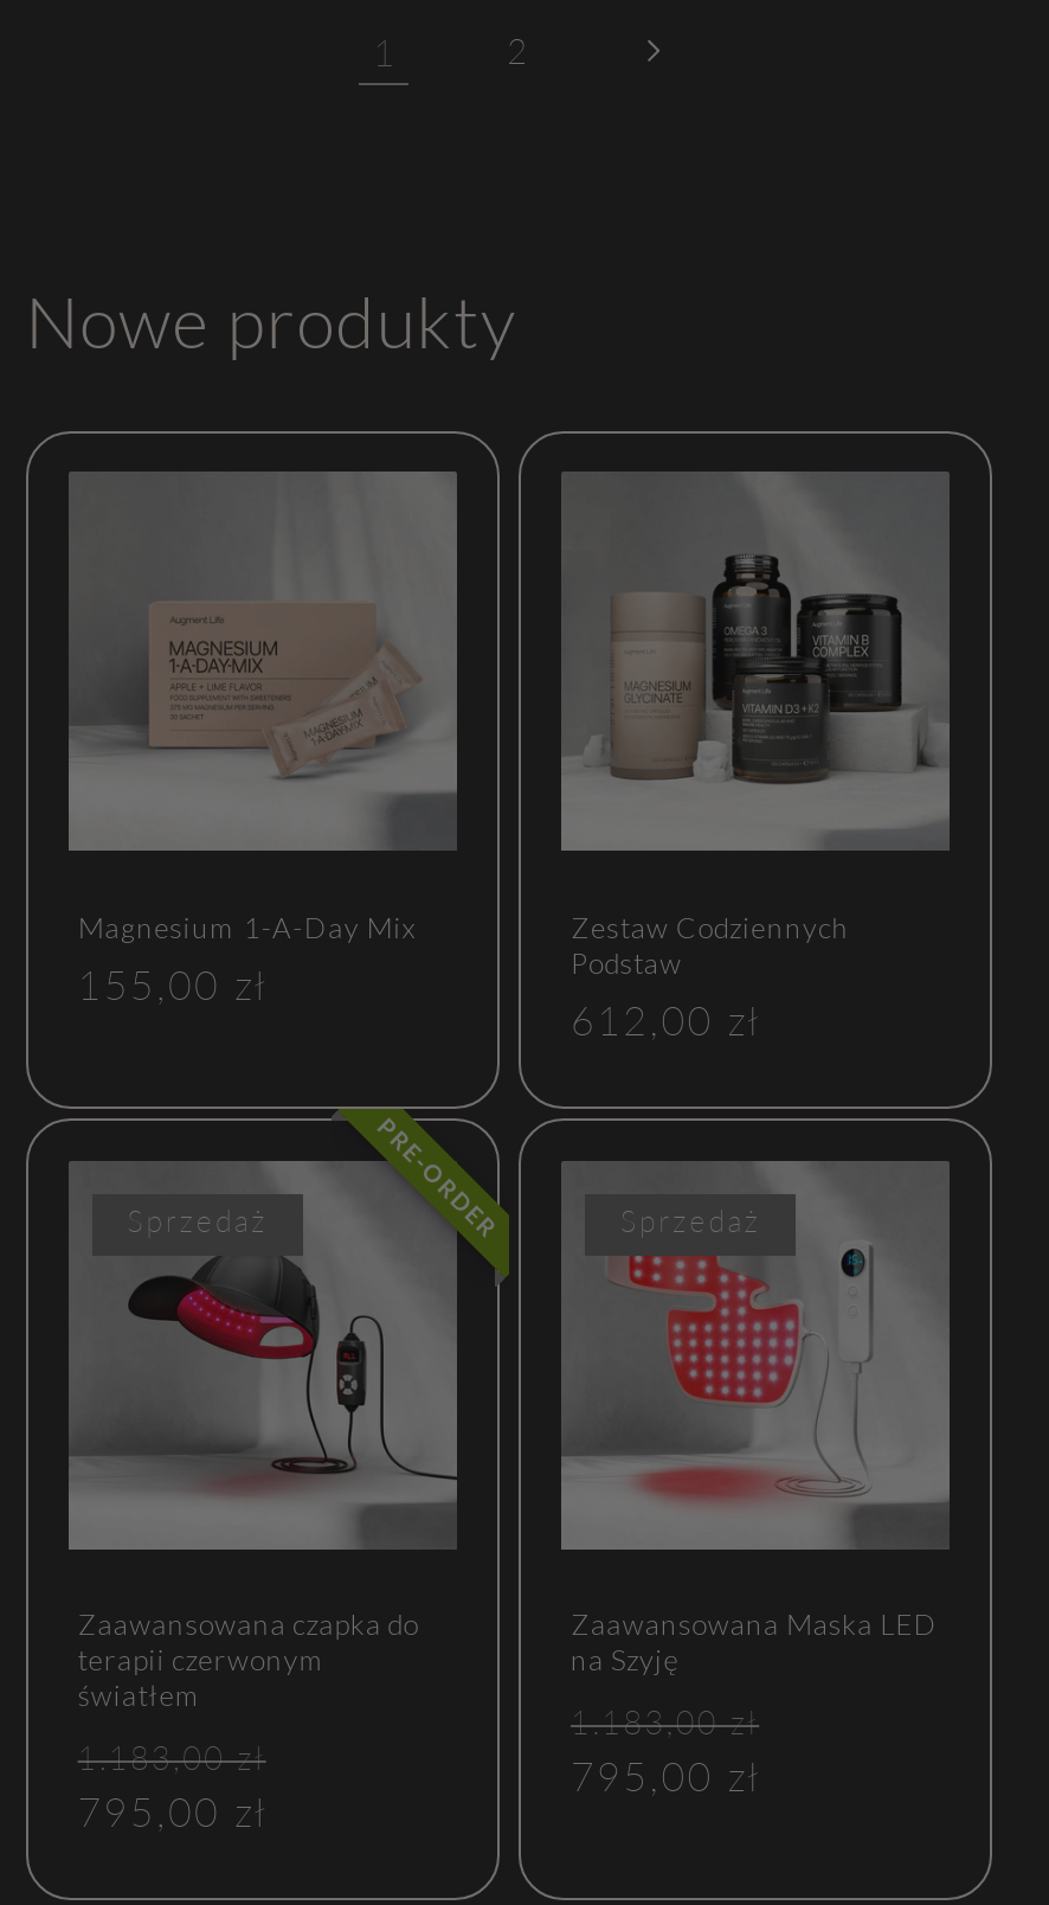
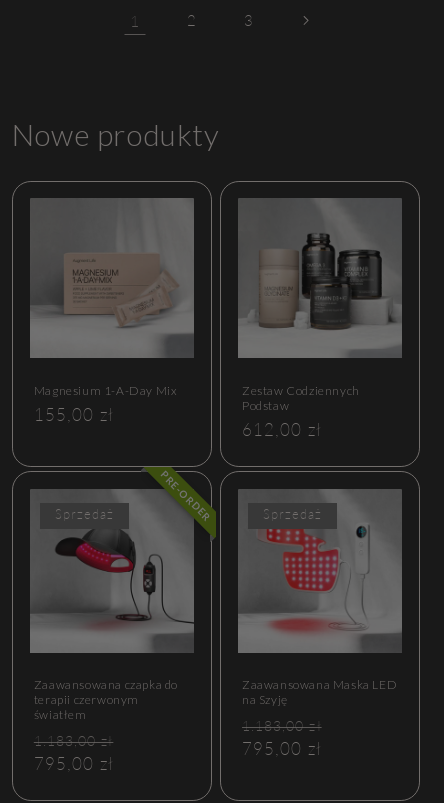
+ 3
